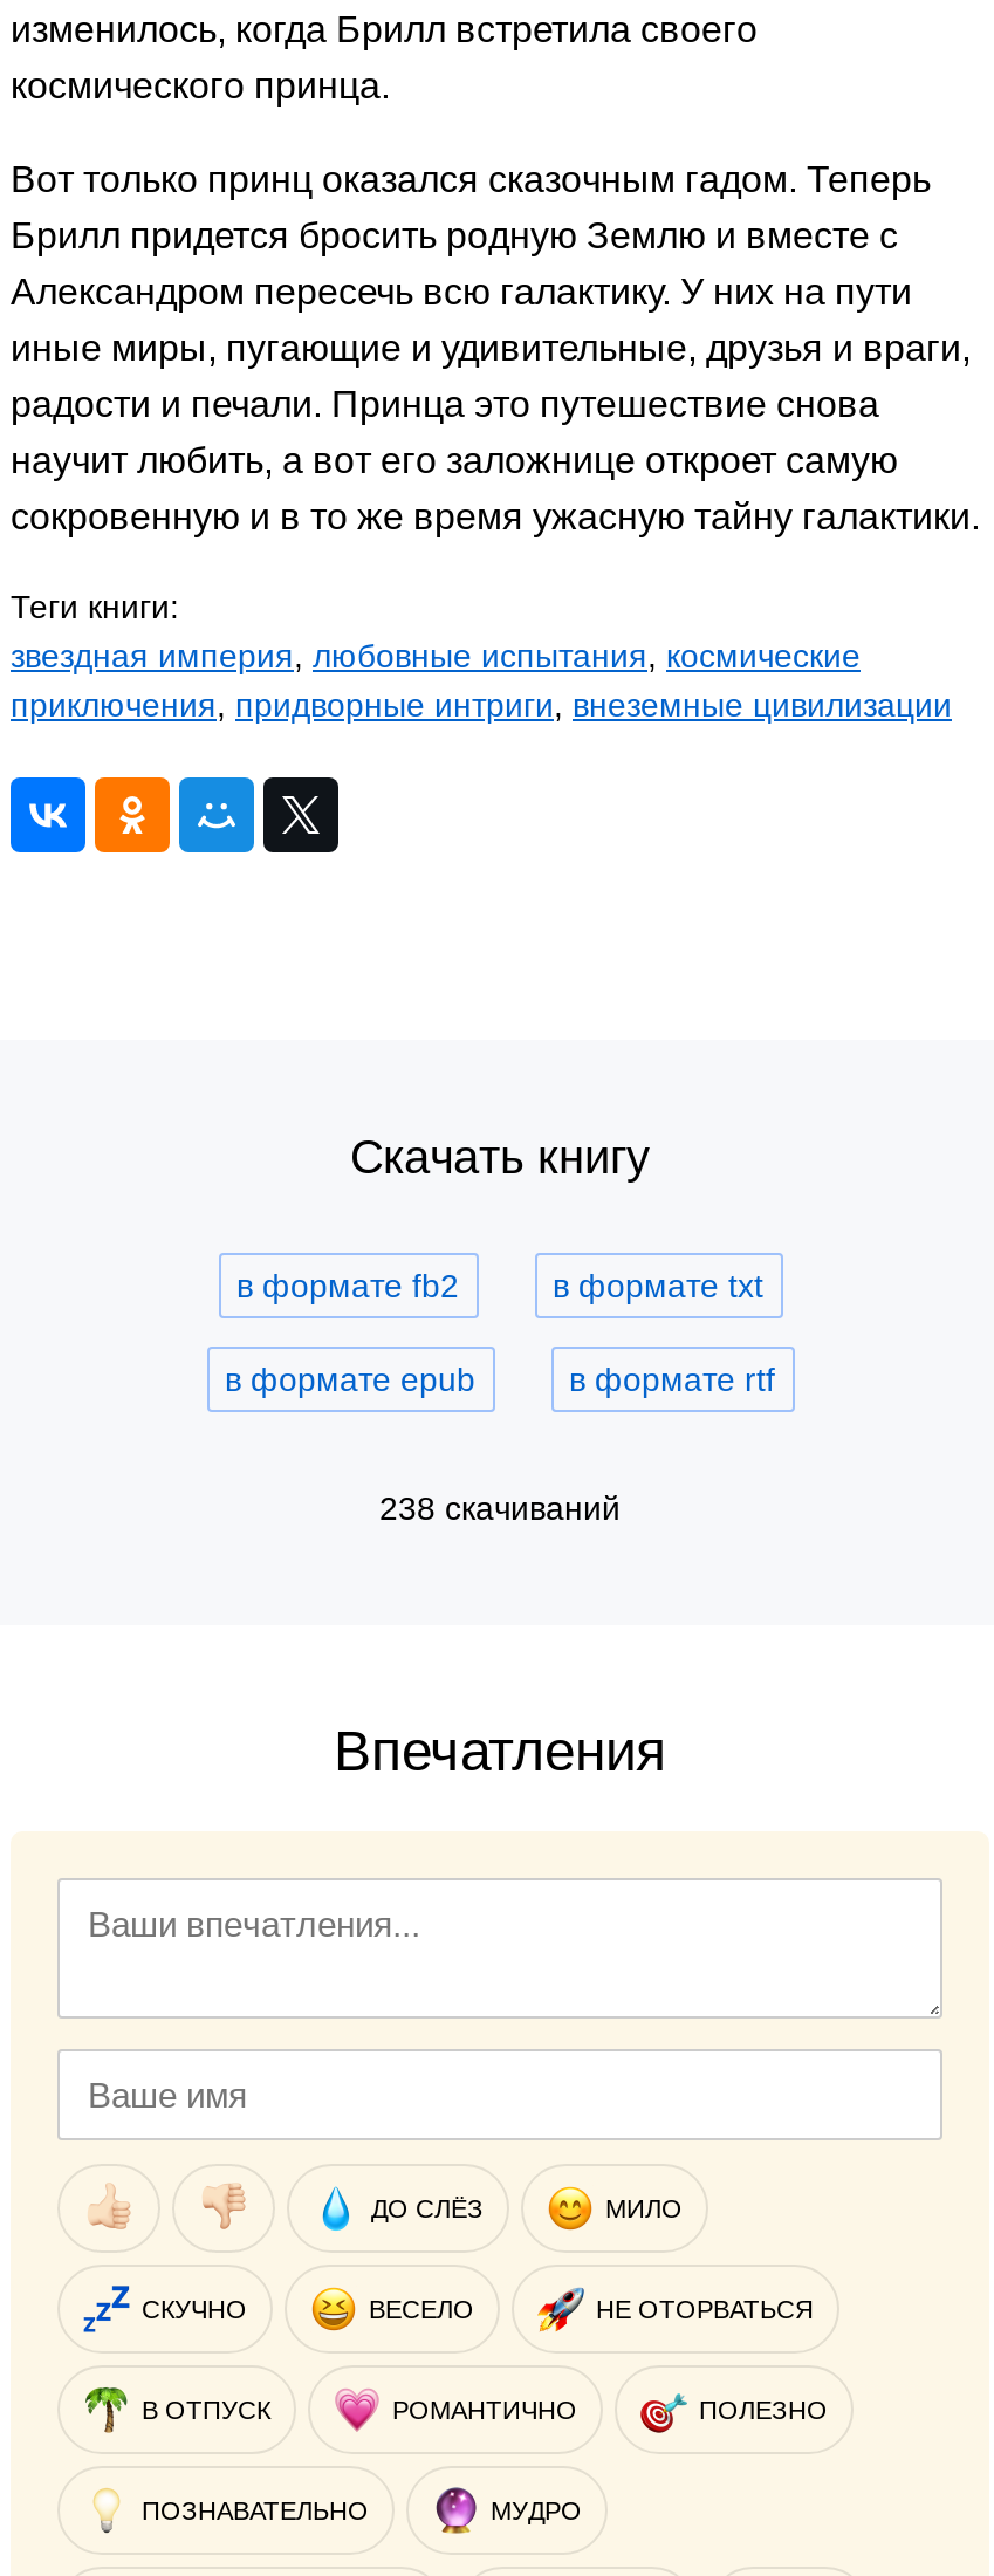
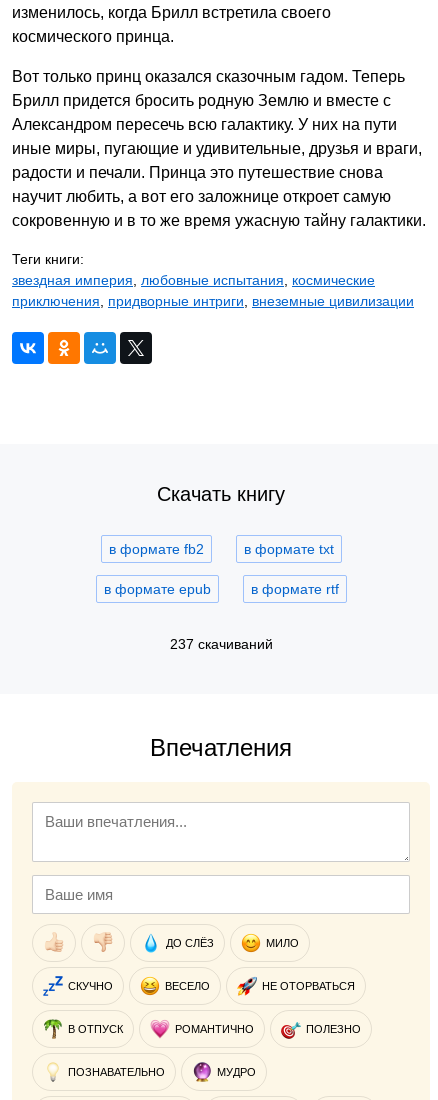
- 238 скачиваний
+ 237 скачиваний
